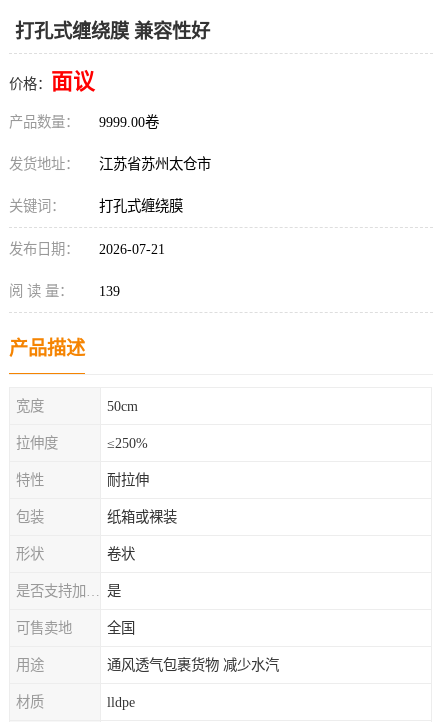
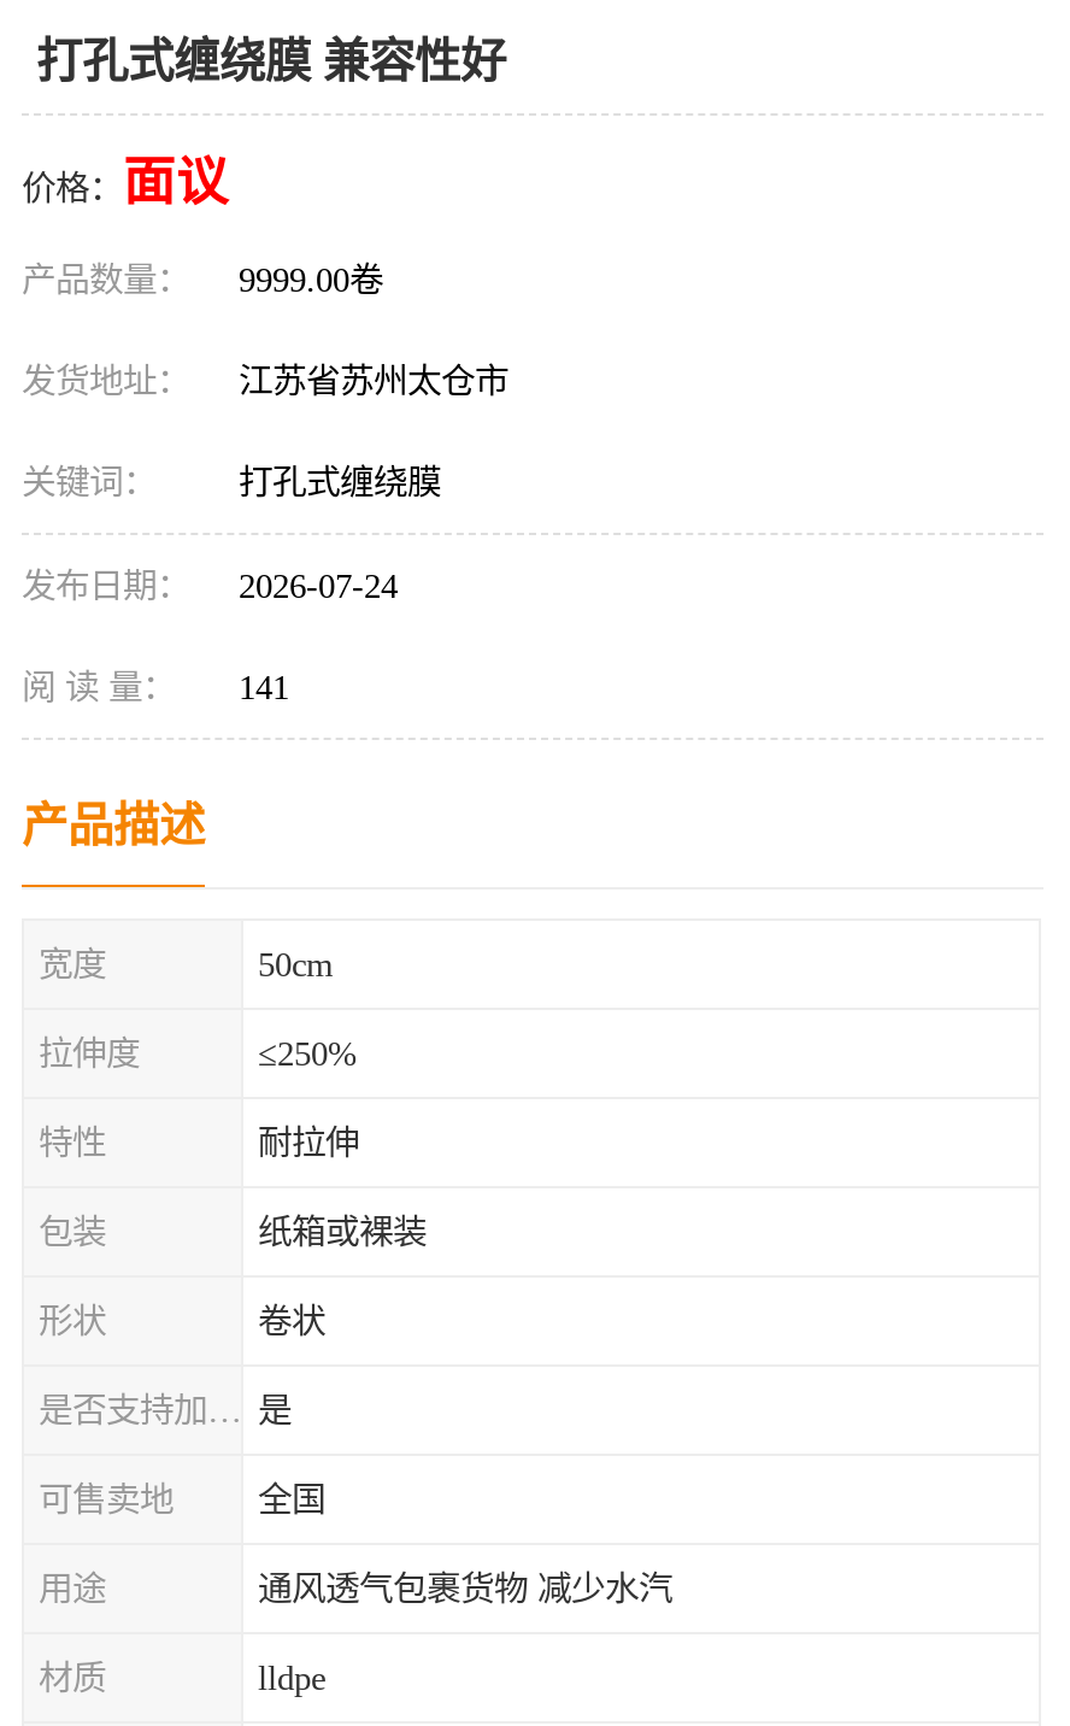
- 发布日期： 2026-07-21
+ 发布日期： 2026-07-24

- 阅 读 量： 139
+ 阅 读 量： 141
